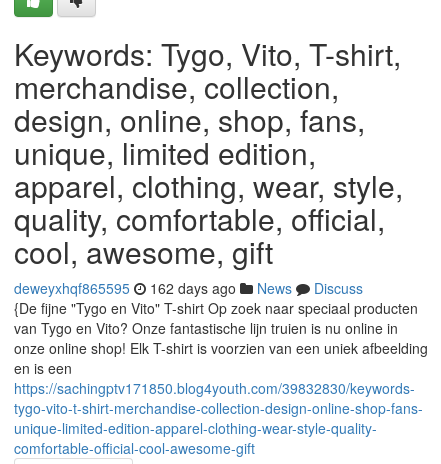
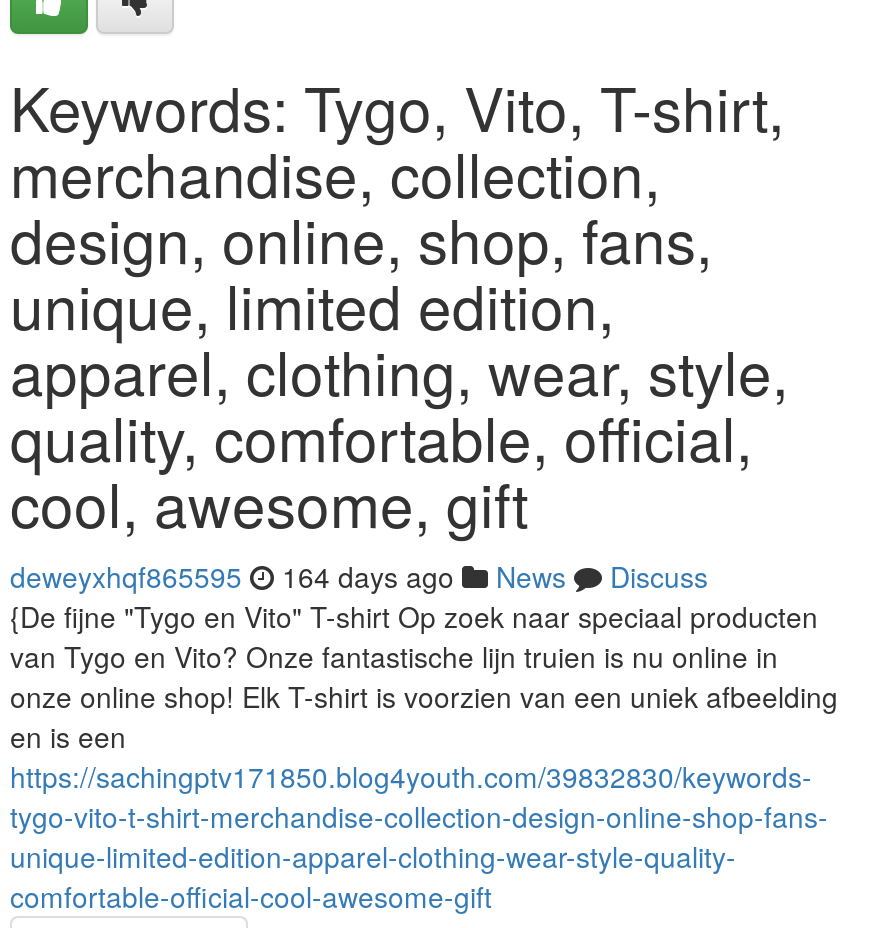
- deweyxhqf865595 162 days ago News Discuss
+ deweyxhqf865595 164 days ago News Discuss
